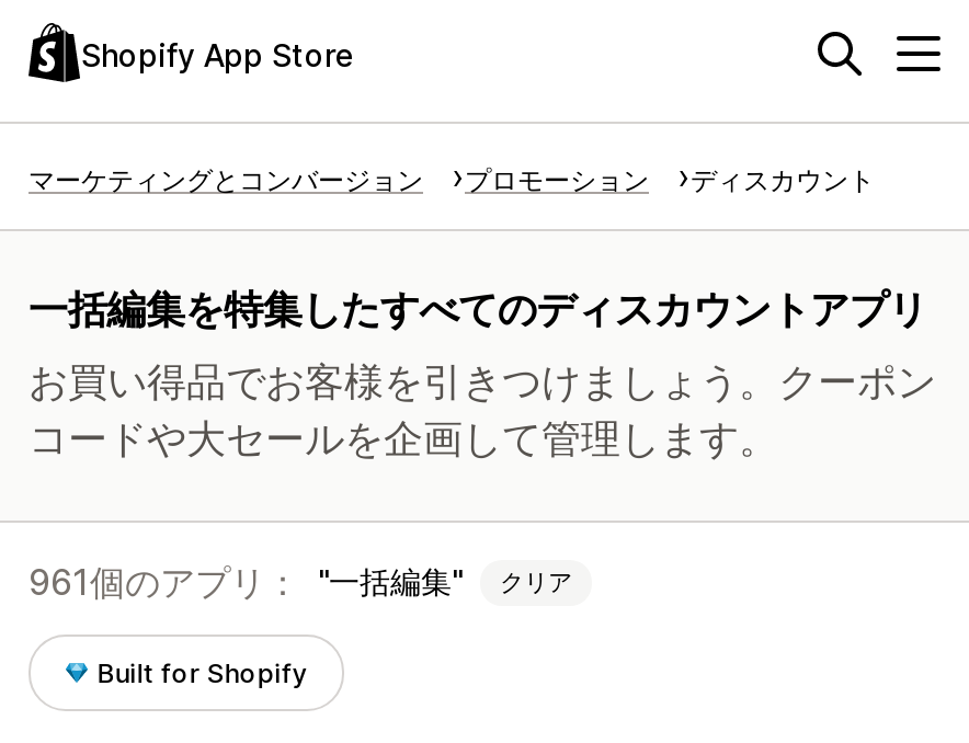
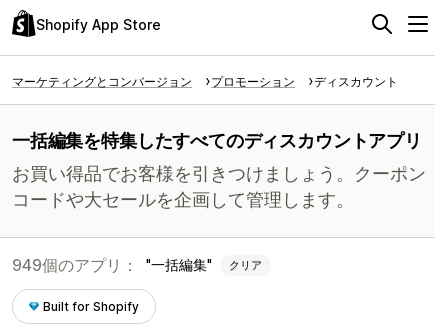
- 961個のアプリ： 一括編集 クリア
+ 949個のアプリ： 一括編集 クリア
